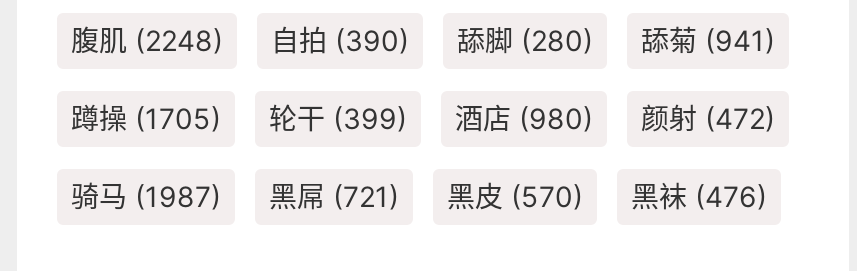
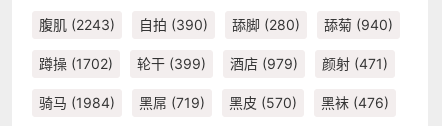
- 腹肌(2248)
+ 腹肌(2243)

- 舔菊(941)
+ 舔菊(940)

- 蹲操(1705)
+ 蹲操(1702)

- 酒店(980)
+ 酒店(979)

- 颜射(472)
+ 颜射(471)

- 骑马(1987)
+ 骑马(1984)

- 黑屌(721)
+ 黑屌(719)
